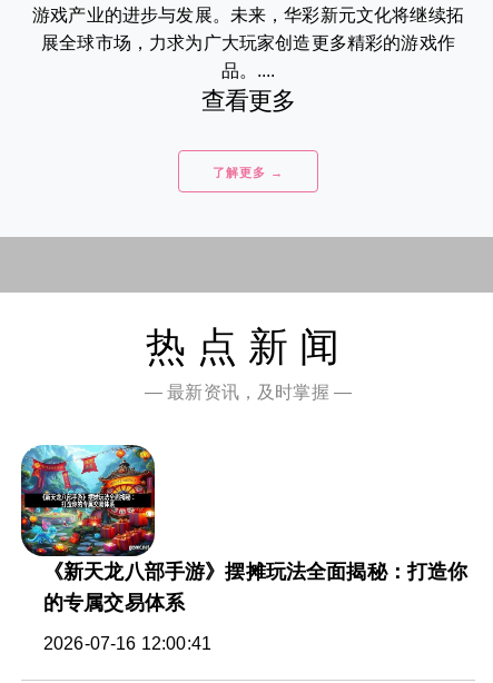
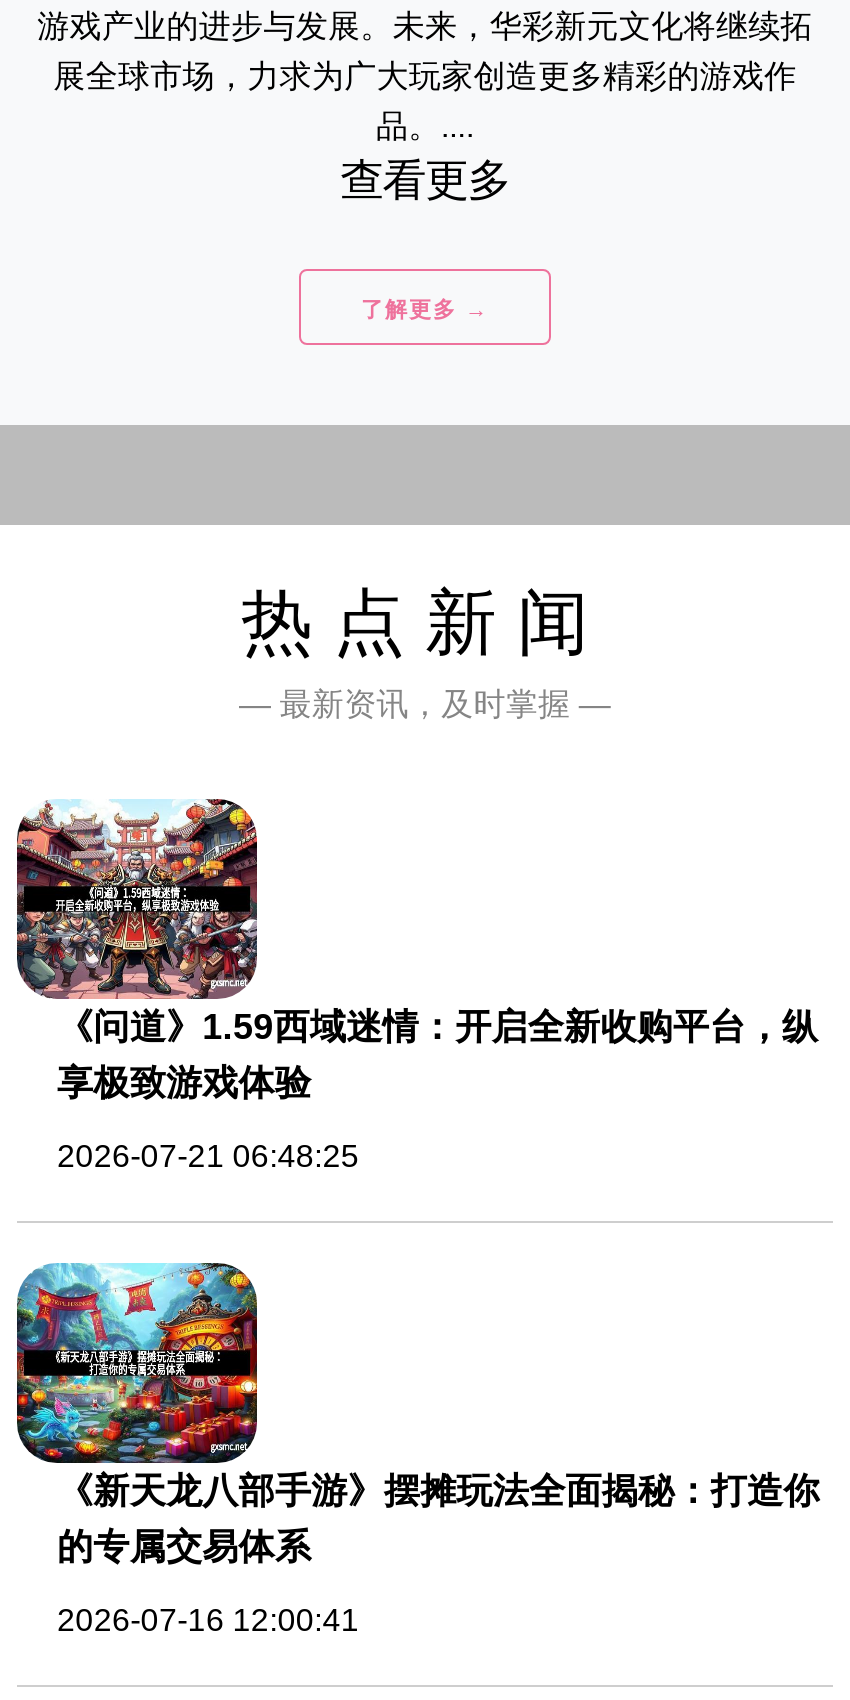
+ [image]
+ 《问道》1.59西域迷情：开启全新收购平台，纵
+ 享极致游戏体验
+ 2026-07-21 06:48:25
